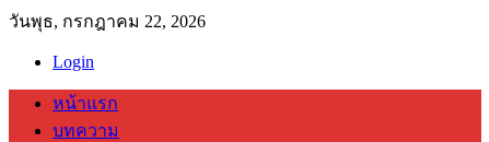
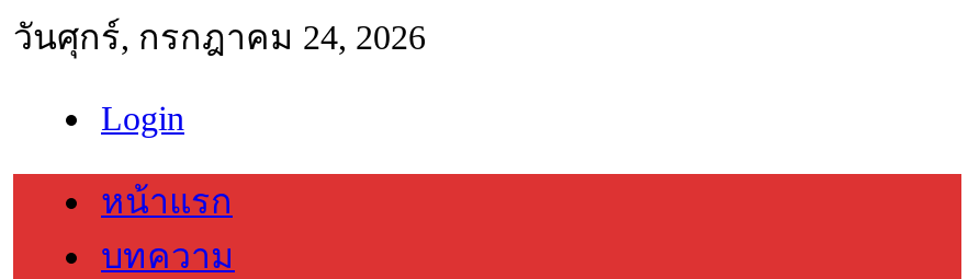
- วันพุธ, กรกฎาคม 22, 2026
+ วันศุกร์, กรกฎาคม 24, 2026
